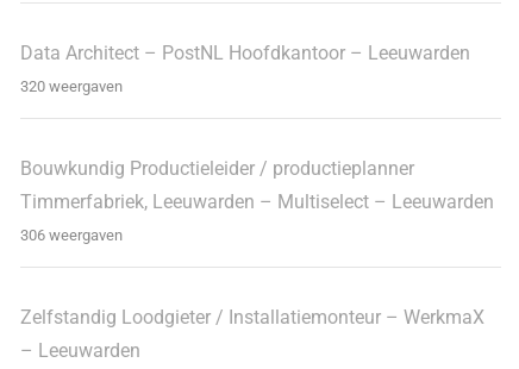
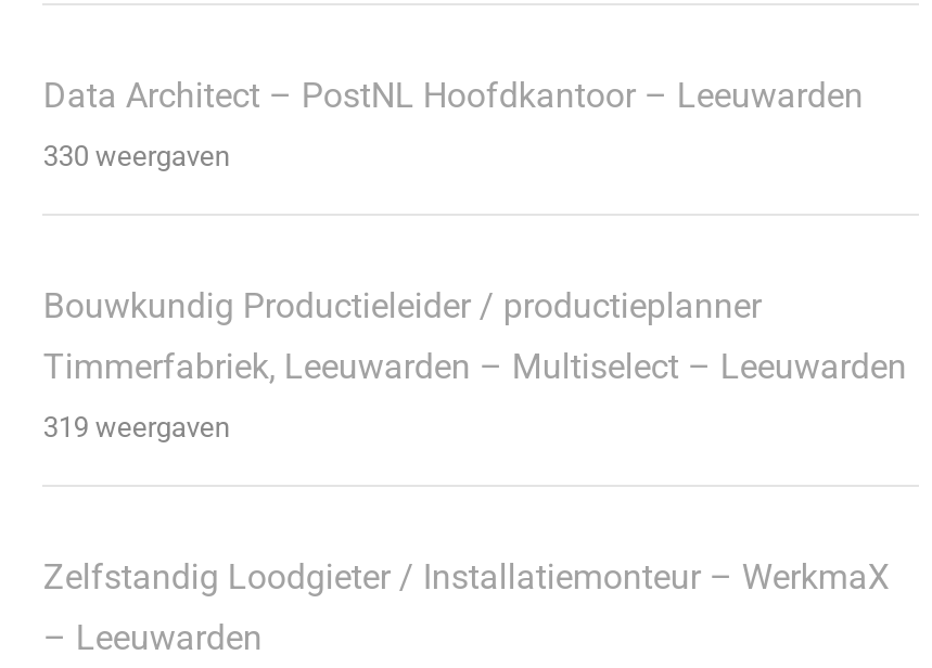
- 320 weergaven
+ 330 weergaven

- 306 weergaven
+ 319 weergaven
